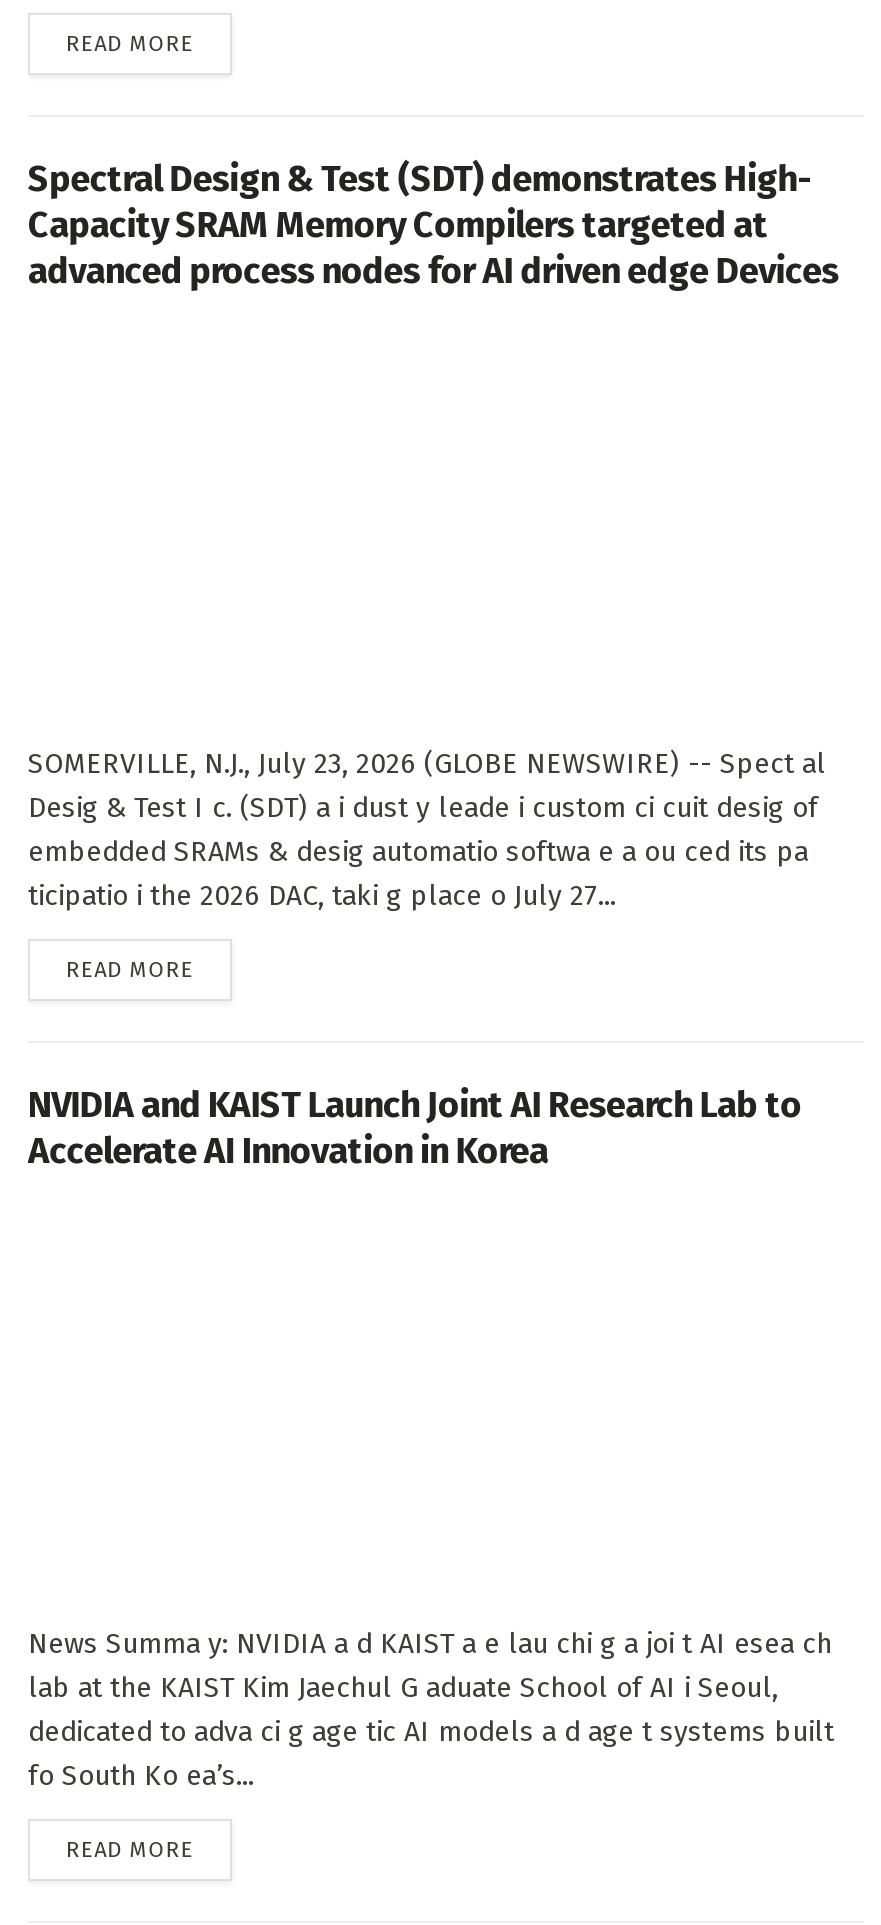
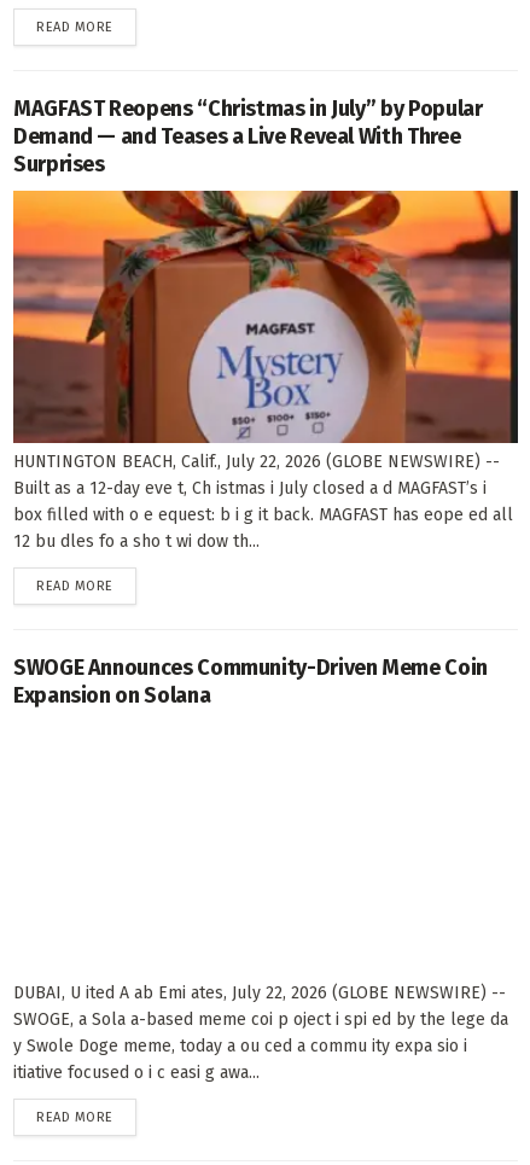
+ [image]

- Spectral Design & Test (SDT) demonstrates High-
- Capacity SRAM Memory Compilers targeted at
- advanced process nodes for AI driven edge Devices
+ MAGFAST Reopens “Christmas in July” by Popular
+ Demand — and Teases a Live Reveal With Three
+ Surprises

- SOMERVILLE, N.J., July 23, 2026 (GLOBE NEWSWIRE) -- Spect al
- Desig & Test I c. (SDT) a i dust y leade i custom ci cuit desig of
- embedded SRAMs & desig automatio softwa e a ou ced its pa
- ticipatio i the 2026 DAC, taki g place o July 27...
+ HUNTINGTON BEACH, Calif., July 22, 2026 (GLOBE NEWSWIRE) --
+ Built as a 12-day eve t, Ch istmas i July closed a d MAGFAST’s i
+ box filled with o e equest: b i g it back. MAGFAST has eope ed all
+ 12 bu dles fo a sho t wi dow th...

- NVIDIA and KAIST Launch Joint AI Research Lab to
- Accelerate AI Innovation in Korea
+ SWOGE Announces Community-Driven Meme Coin
+ Expansion on Solana

- News Summa y: NVIDIA a d KAIST a e lau chi g a joi t AI esea ch
- lab at the KAIST Kim Jaechul G aduate School of AI i Seoul,
- dedicated to adva ci g age tic AI models a d age t systems built
- fo South Ko ea’s...
+ DUBAI, U ited A ab Emi ates, July 22, 2026 (GLOBE NEWSWIRE) --
+ SWOGE, a Sola a-based meme coi p oject i spi ed by the lege da
+ y Swole Doge meme, today a ou ced a commu ity expa sio i
+ itiative focused o i c easi g awa...
